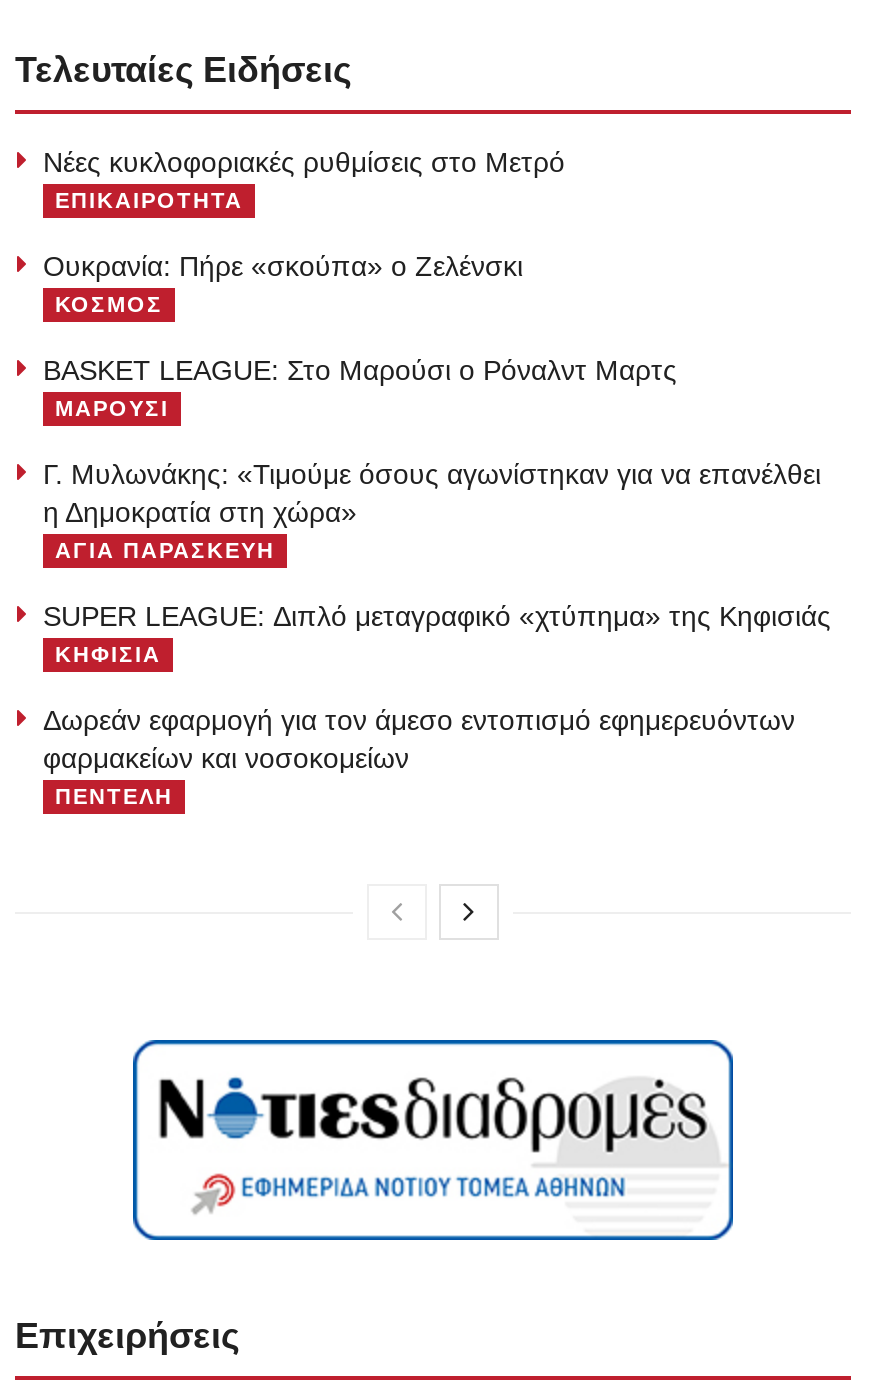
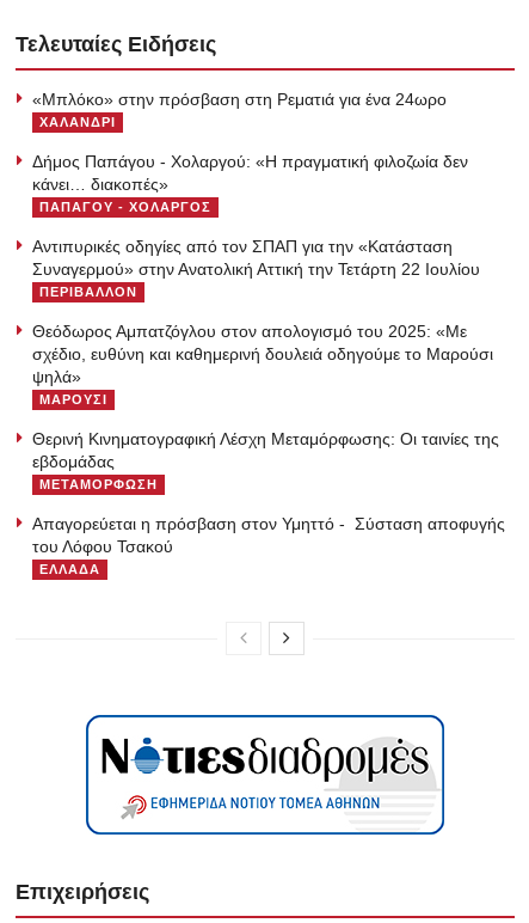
- Νέες κυκλοφοριακές ρυθμίσεις στο Μετρό
- ΕΠΙΚΑΙΡΟΤΗΤΑ
- Ουκρανία: Πήρε «σκούπα» ο Ζελένσκι
- ΚΟΣΜΟΣ
- BASKET LEAGUE: Στο Μαρούσι ο Ρόναλντ Μαρτς
+ «Μπλόκο» στην πρόσβαση στη Ρεματιά για ένα 24ωρο
+ ΧΑΛΑΝΔΡΙ
+ Δήμος Παπάγου - Χολαργού: «H πραγματική φιλοζωία δεν
+ κάνει… διακοπές»
+ ΠΑΠΑΓΟΥ - ΧΟΛΑΡΓΟΣ
+ Αντιπυρικές οδηγίες από τον ΣΠΑΠ για την «Κατάσταση
+ Συναγερμού» στην Ανατολική Αττική την Τετάρτη 22 Ιουλίου
+ ΠΕΡΙΒΑΛΛΟΝ
+ Θεόδωρος Αμπατζόγλου στον απολογισμό του 2025: «Με
+ σχέδιο, ευθύνη και καθημερινή δουλειά οδηγούμε το Μαρούσι
+ ψηλά»

moved down: ΜΑΡΟΥΣΙ

- Γ. Μυλωνάκης: «Τιμούμε όσους αγωνίστηκαν για να επανέλθει
- η Δημοκρατία στη χώρα»
- ΑΓΙΑ ΠΑΡΑΣΚΕΥΗ
- SUPER LEAGUE: Διπλό μεταγραφικό «χτύπημα» της Κηφισιάς
- ΚΗΦΙΣΙΑ
- Δωρεάν εφαρμογή για τον άμεσο εντοπισμό εφημερευόντων
- φαρμακείων και νοσοκομείων
- ΠΕΝΤΕΛΗ
+ Θερινή Κινηματογραφική Λέσχη Μεταμόρφωσης: Οι ταινίες της
+ εβδομάδας
+ ΜΕΤΑΜΟΡΦΩΣΗ
+ Απαγορεύεται η πρόσβαση στον Υμηττό - Σύσταση αποφυγής
+ του Λόφου Τσακού
+ ΕΛΛΑΔΑ
